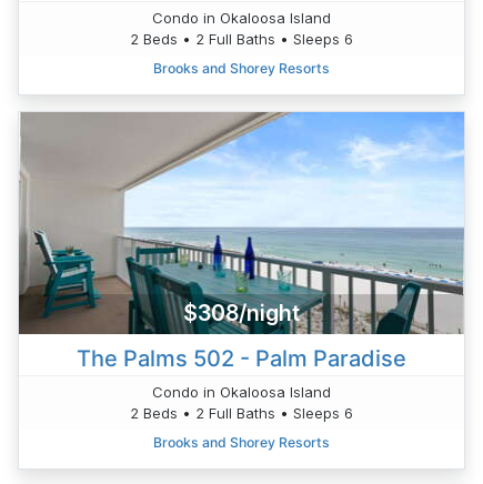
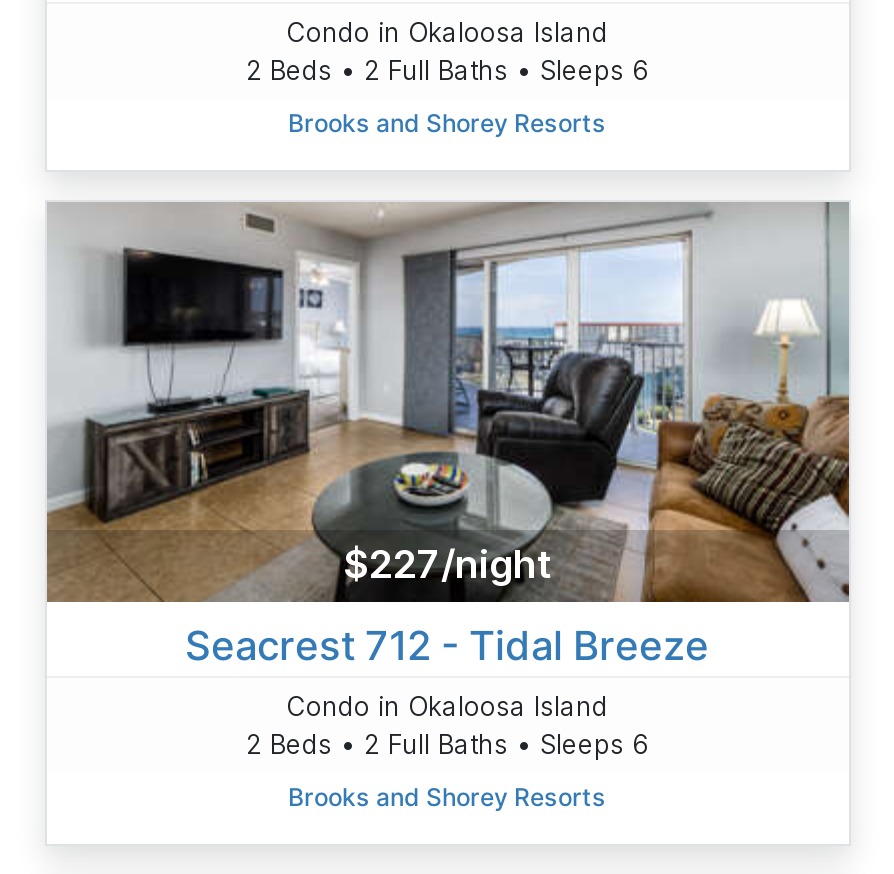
- [image]
- $308/night
+ [image]
+ $227/night

- The Palms 502 - Palm Paradise
+ Seacrest 712 - Tidal Breeze
